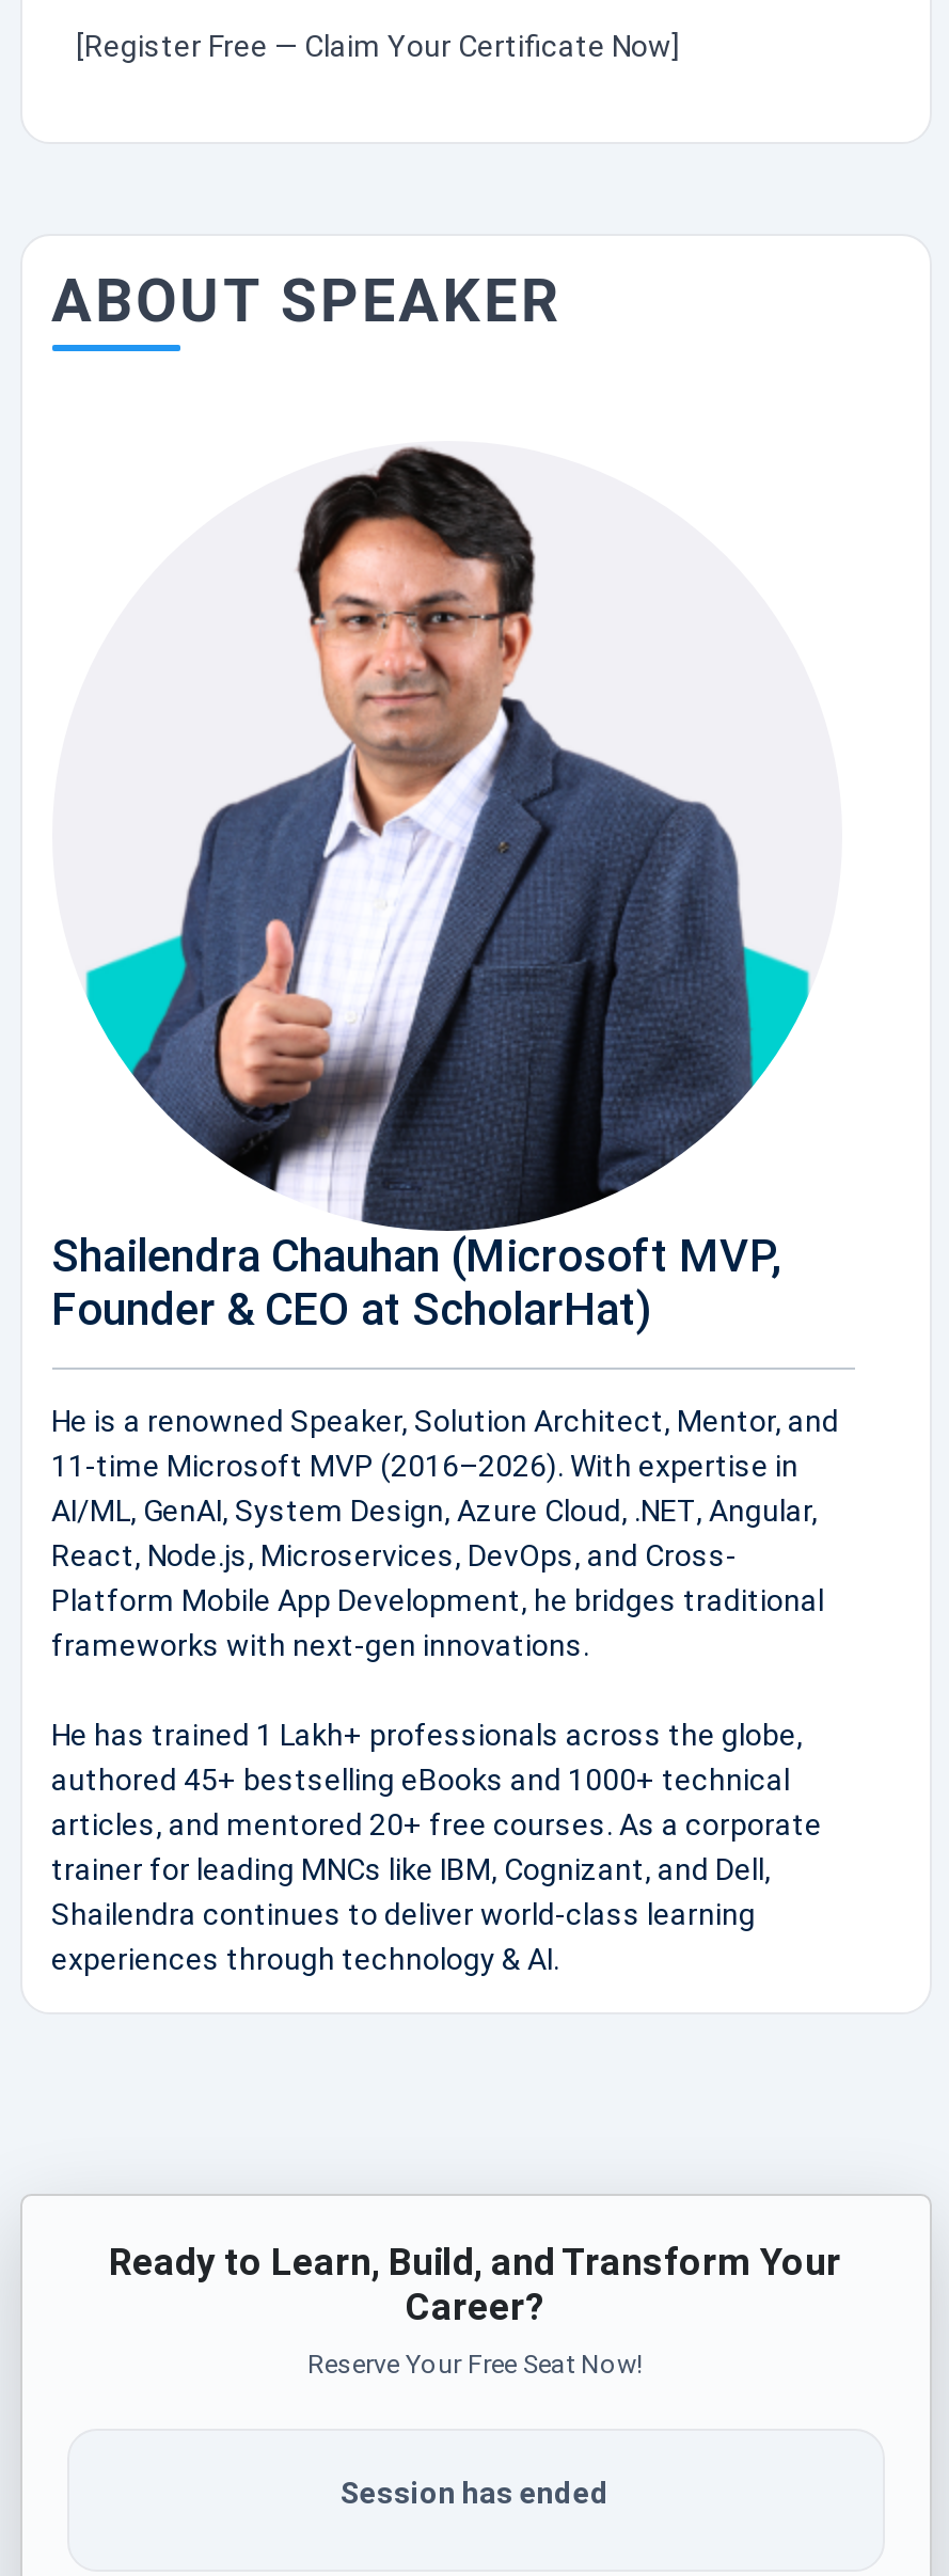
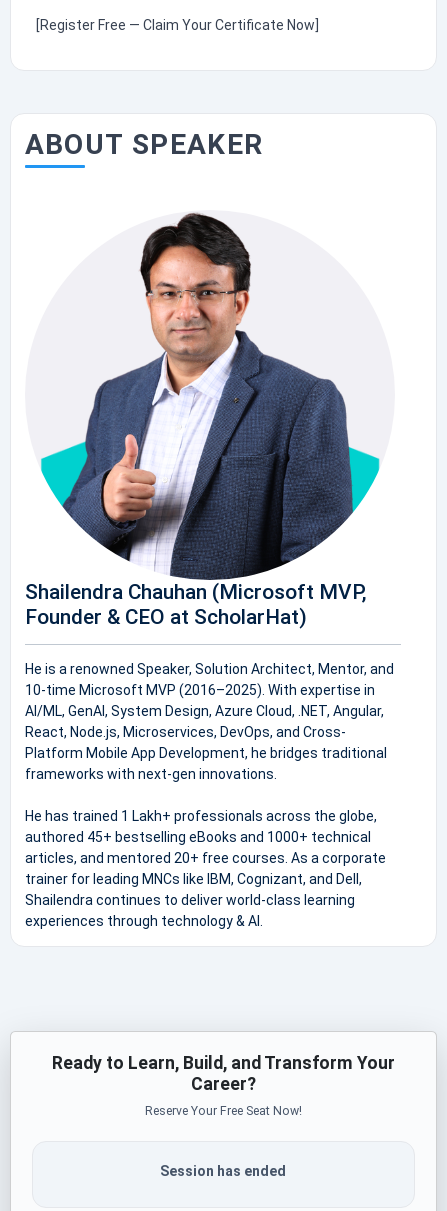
- 11-time Microsoft MVP (2016–2026). With expertise in
+ 10-time Microsoft MVP (2016–2025). With expertise in
